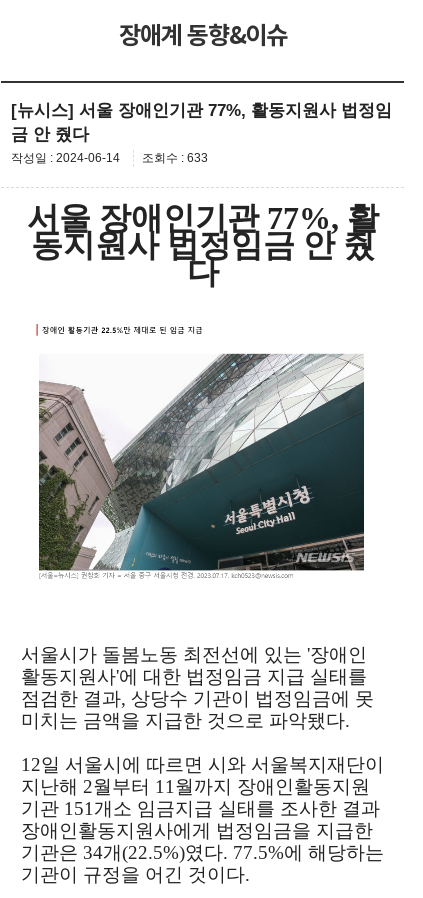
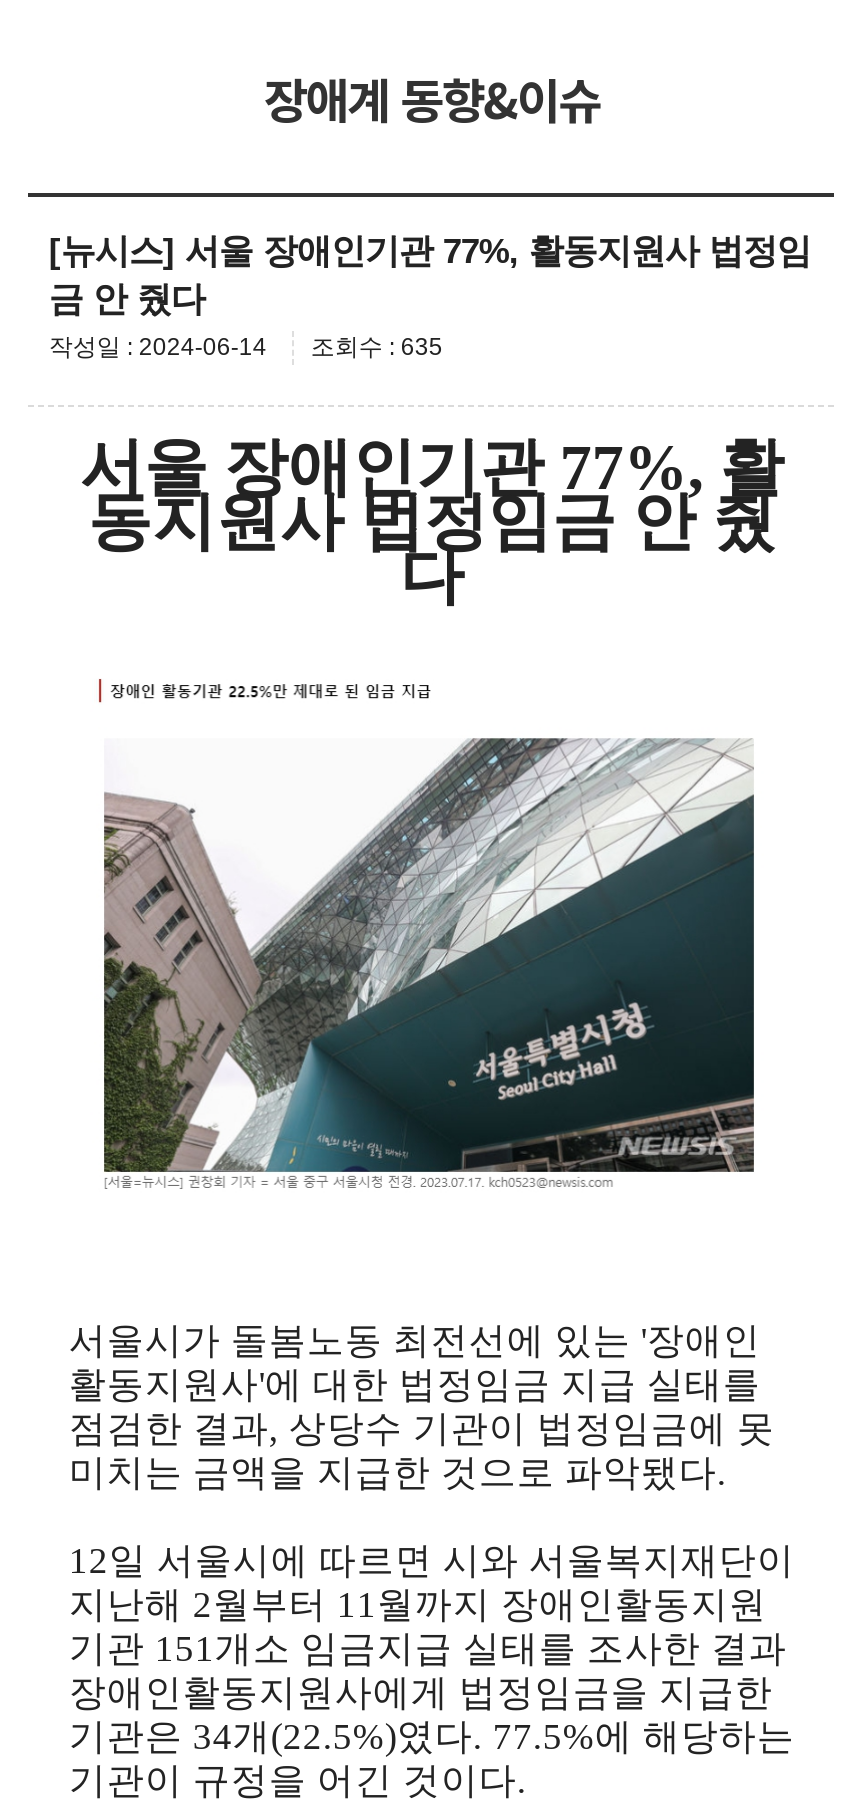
- 작성일 : 2024-06-14 조회수 : 633
+ 작성일 : 2024-06-14 조회수 : 635
